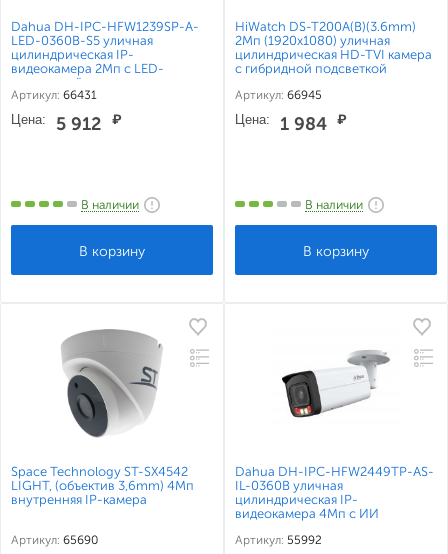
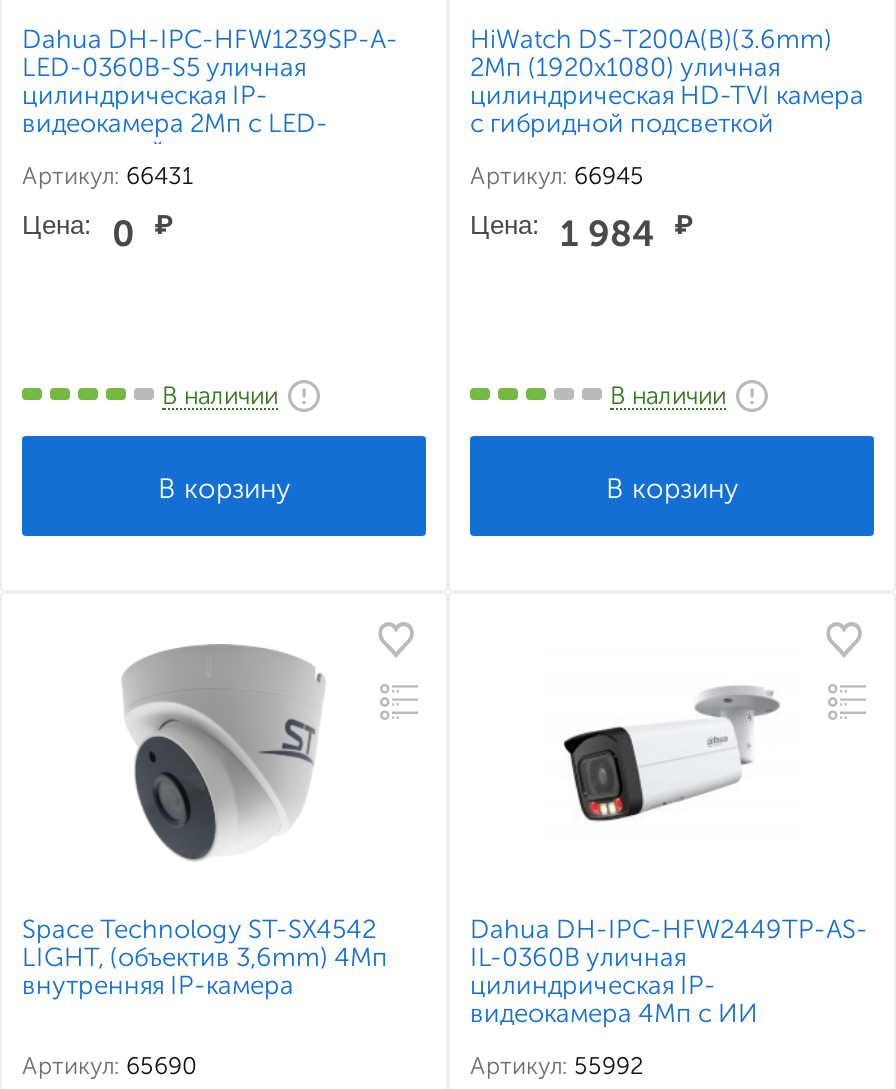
- Цена: 5 912 ₽
+ Цена: 0 ₽
